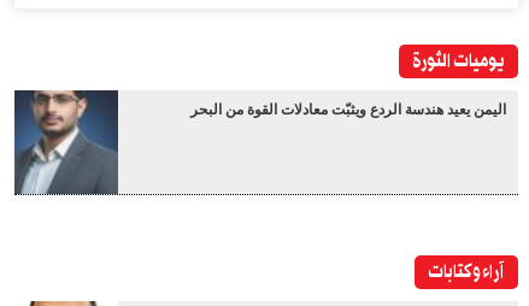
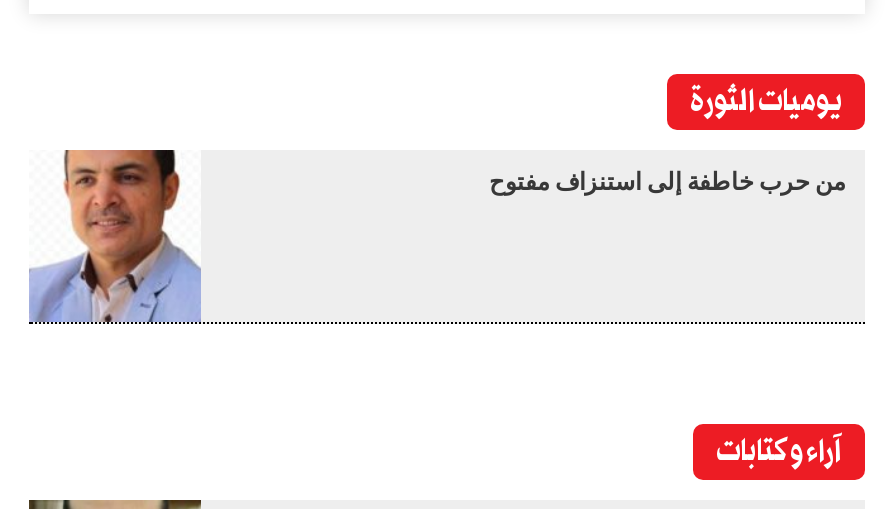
- [image]
+ [image]

- اليمن يعيد هندسة الردع ويثبّت معادلات القوة من البحر
+ من حرب خاطفة إلى استنزاف مفتوح
